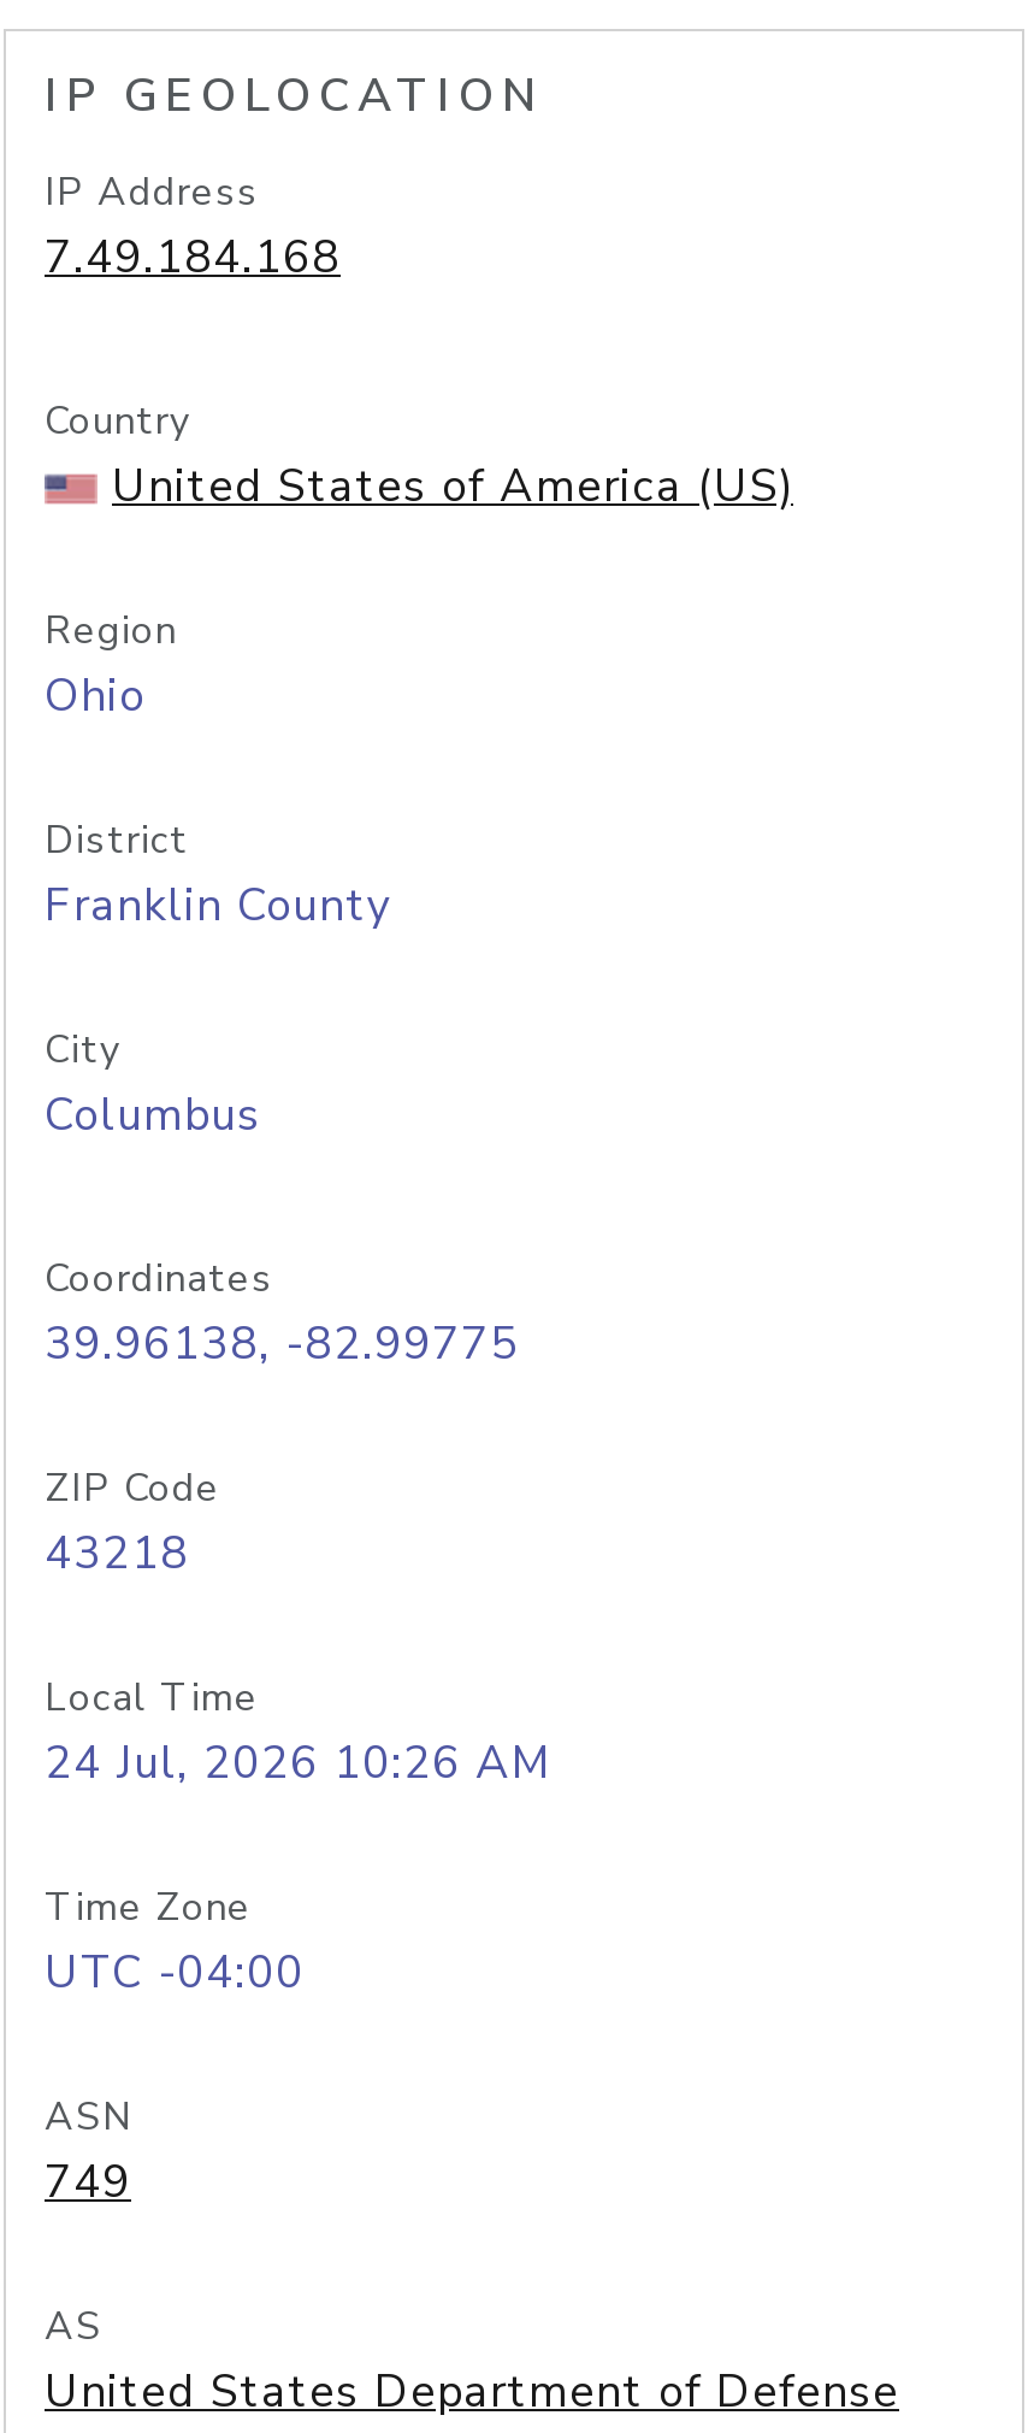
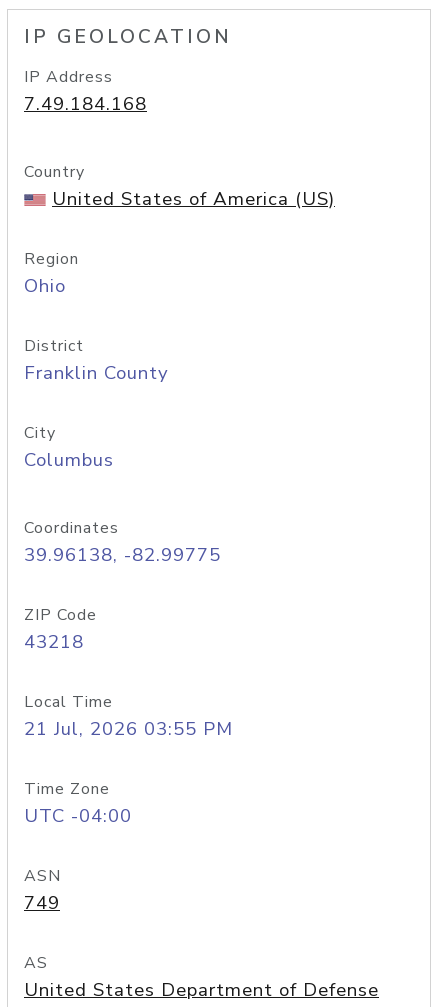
- 24 Jul, 2026 10:26 AM
+ 21 Jul, 2026 03:55 PM
